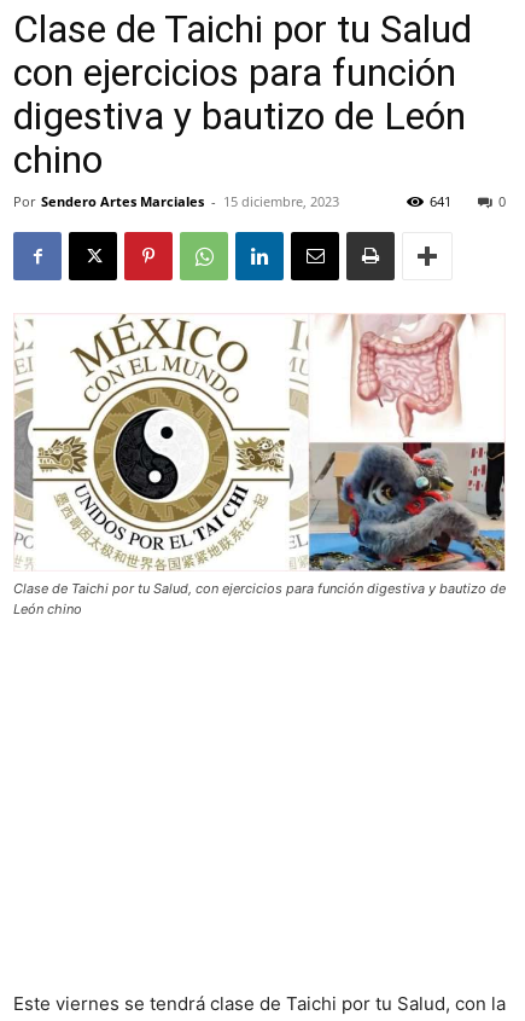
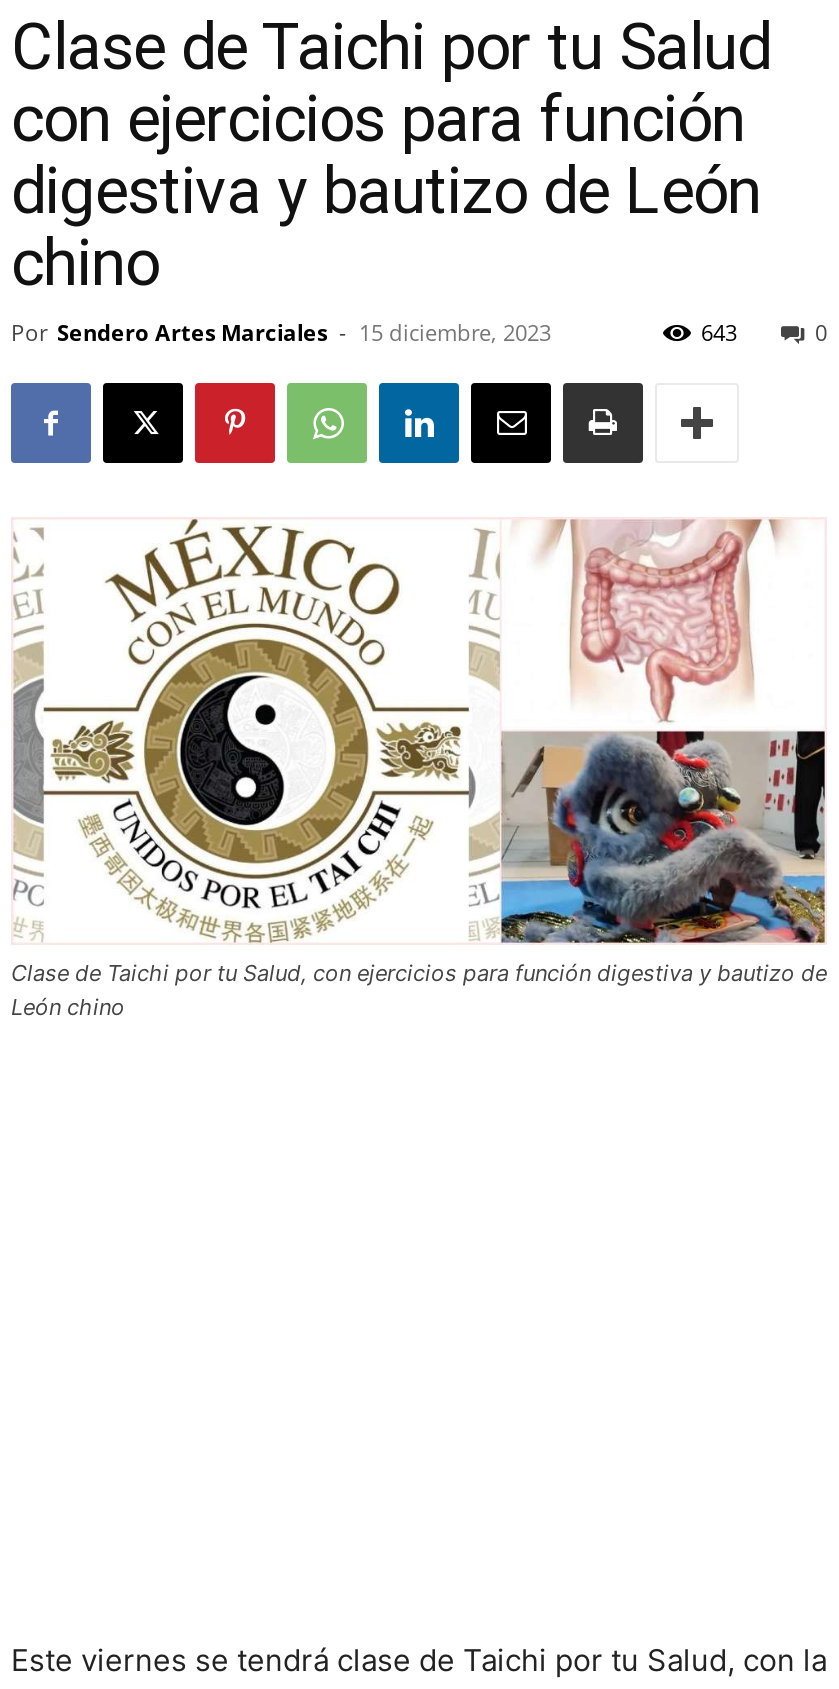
- 641
+ 643
